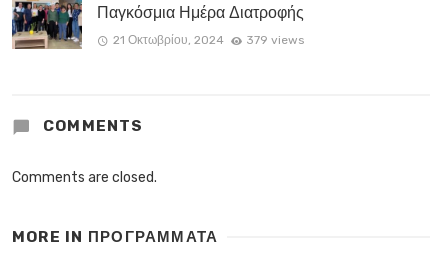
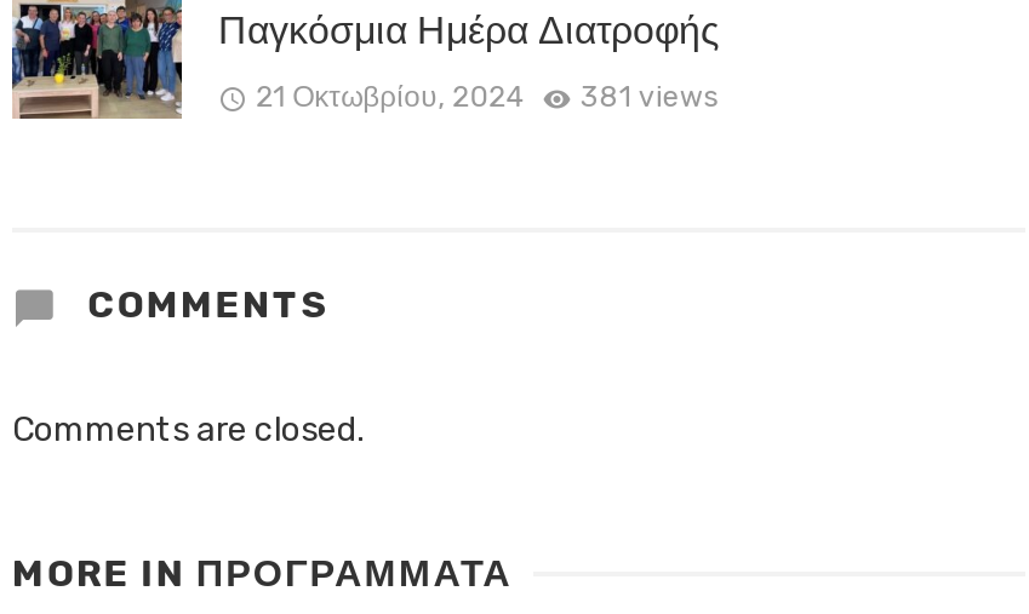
- 21 Οκτωβρίου, 2024 379 views
+ 21 Οκτωβρίου, 2024 381 views
